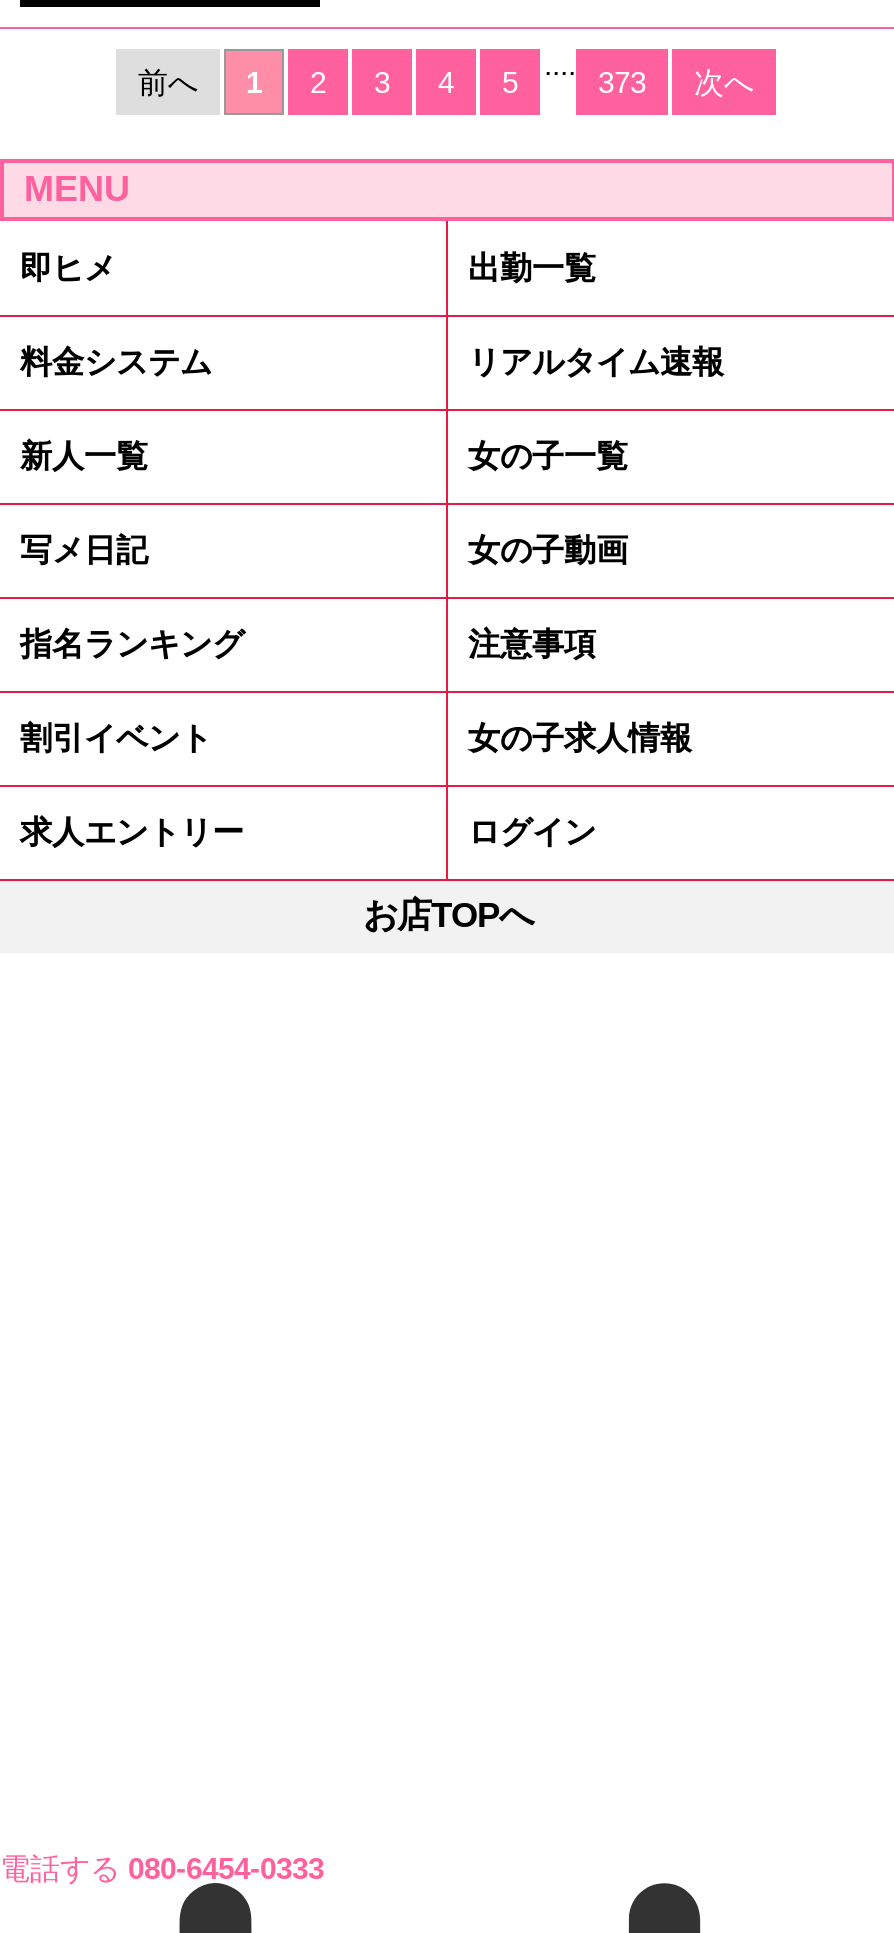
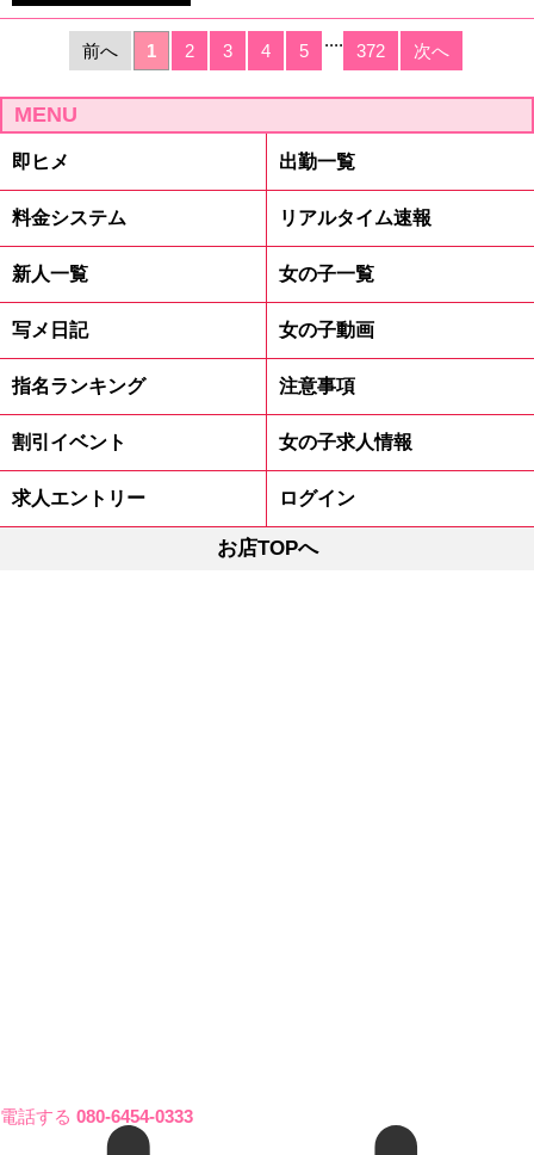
- 373 次へ
+ 372 次へ
